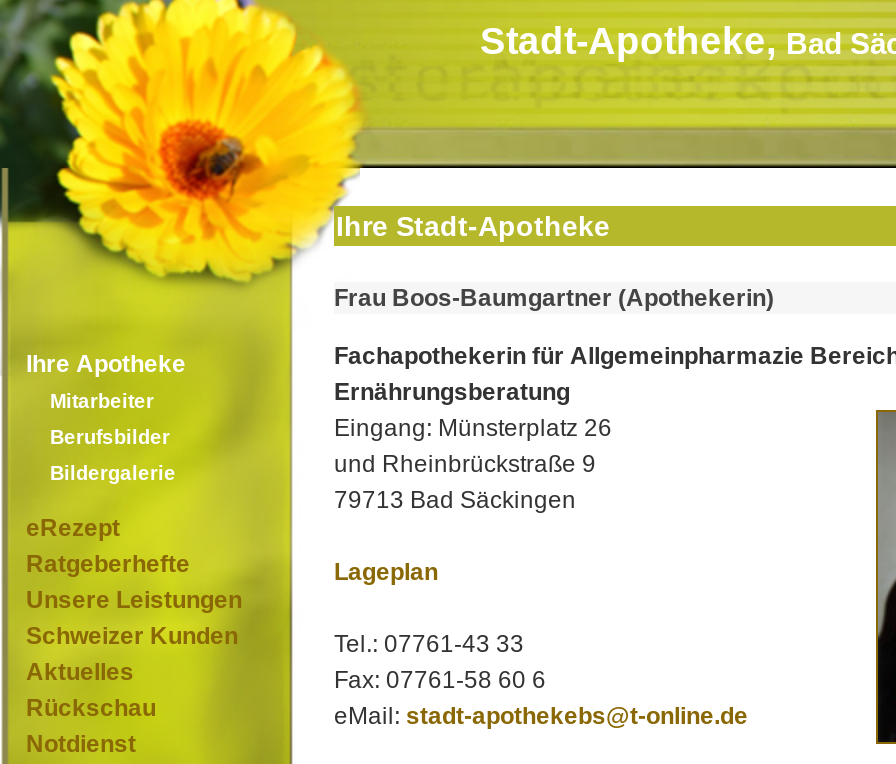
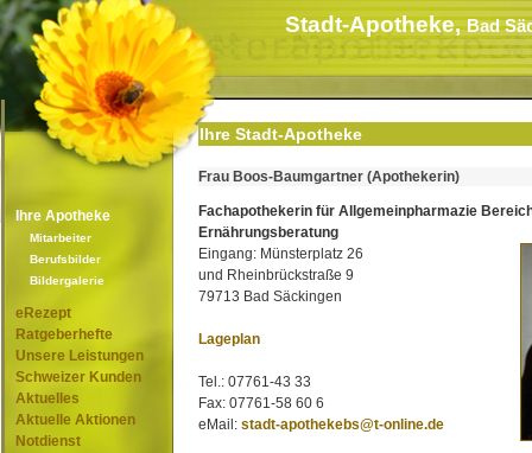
- Rückschau
+ Aktuelle Aktionen
